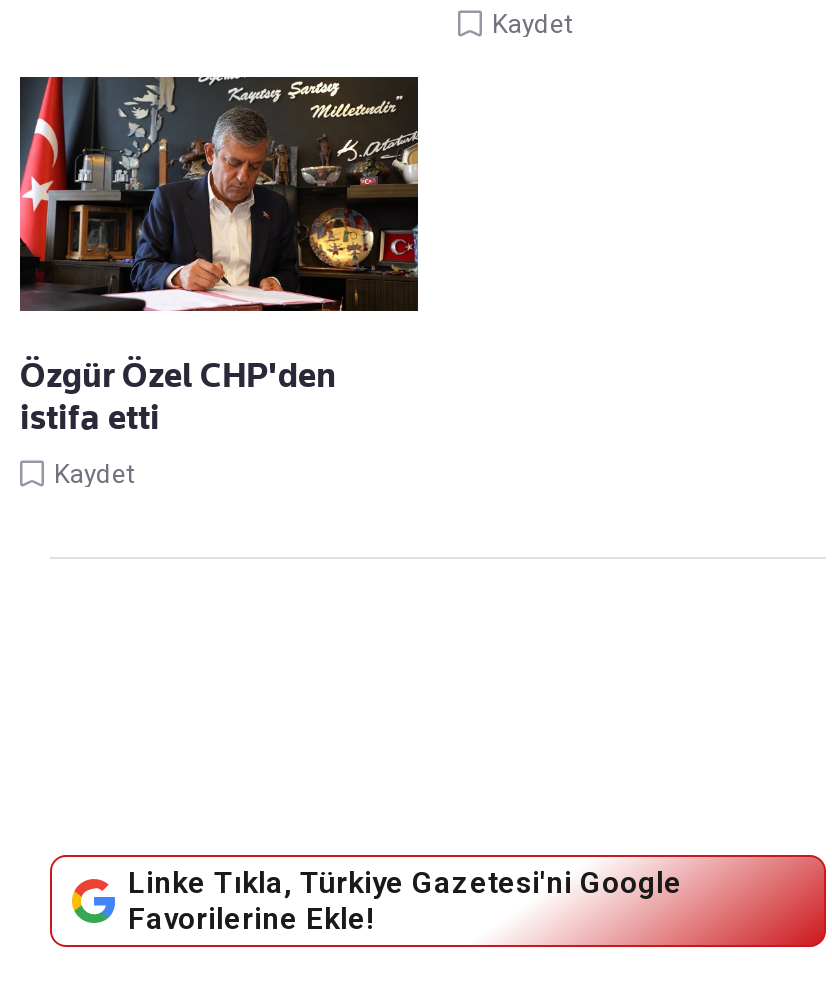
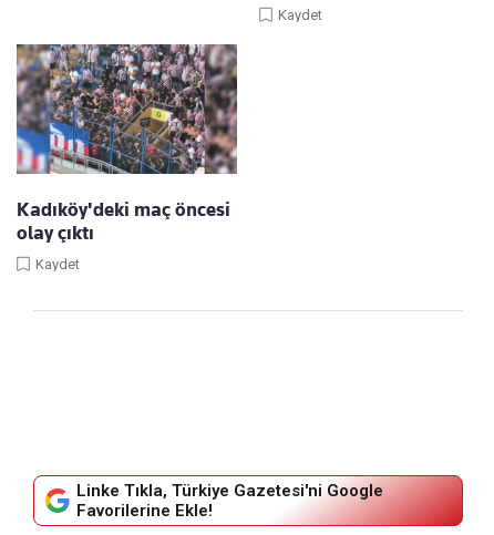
- [image]
- Özgür Özel CHP'den
- istifa etti
+ [image]
+ Kadıköy'deki maç öncesi
+ olay çıktı
